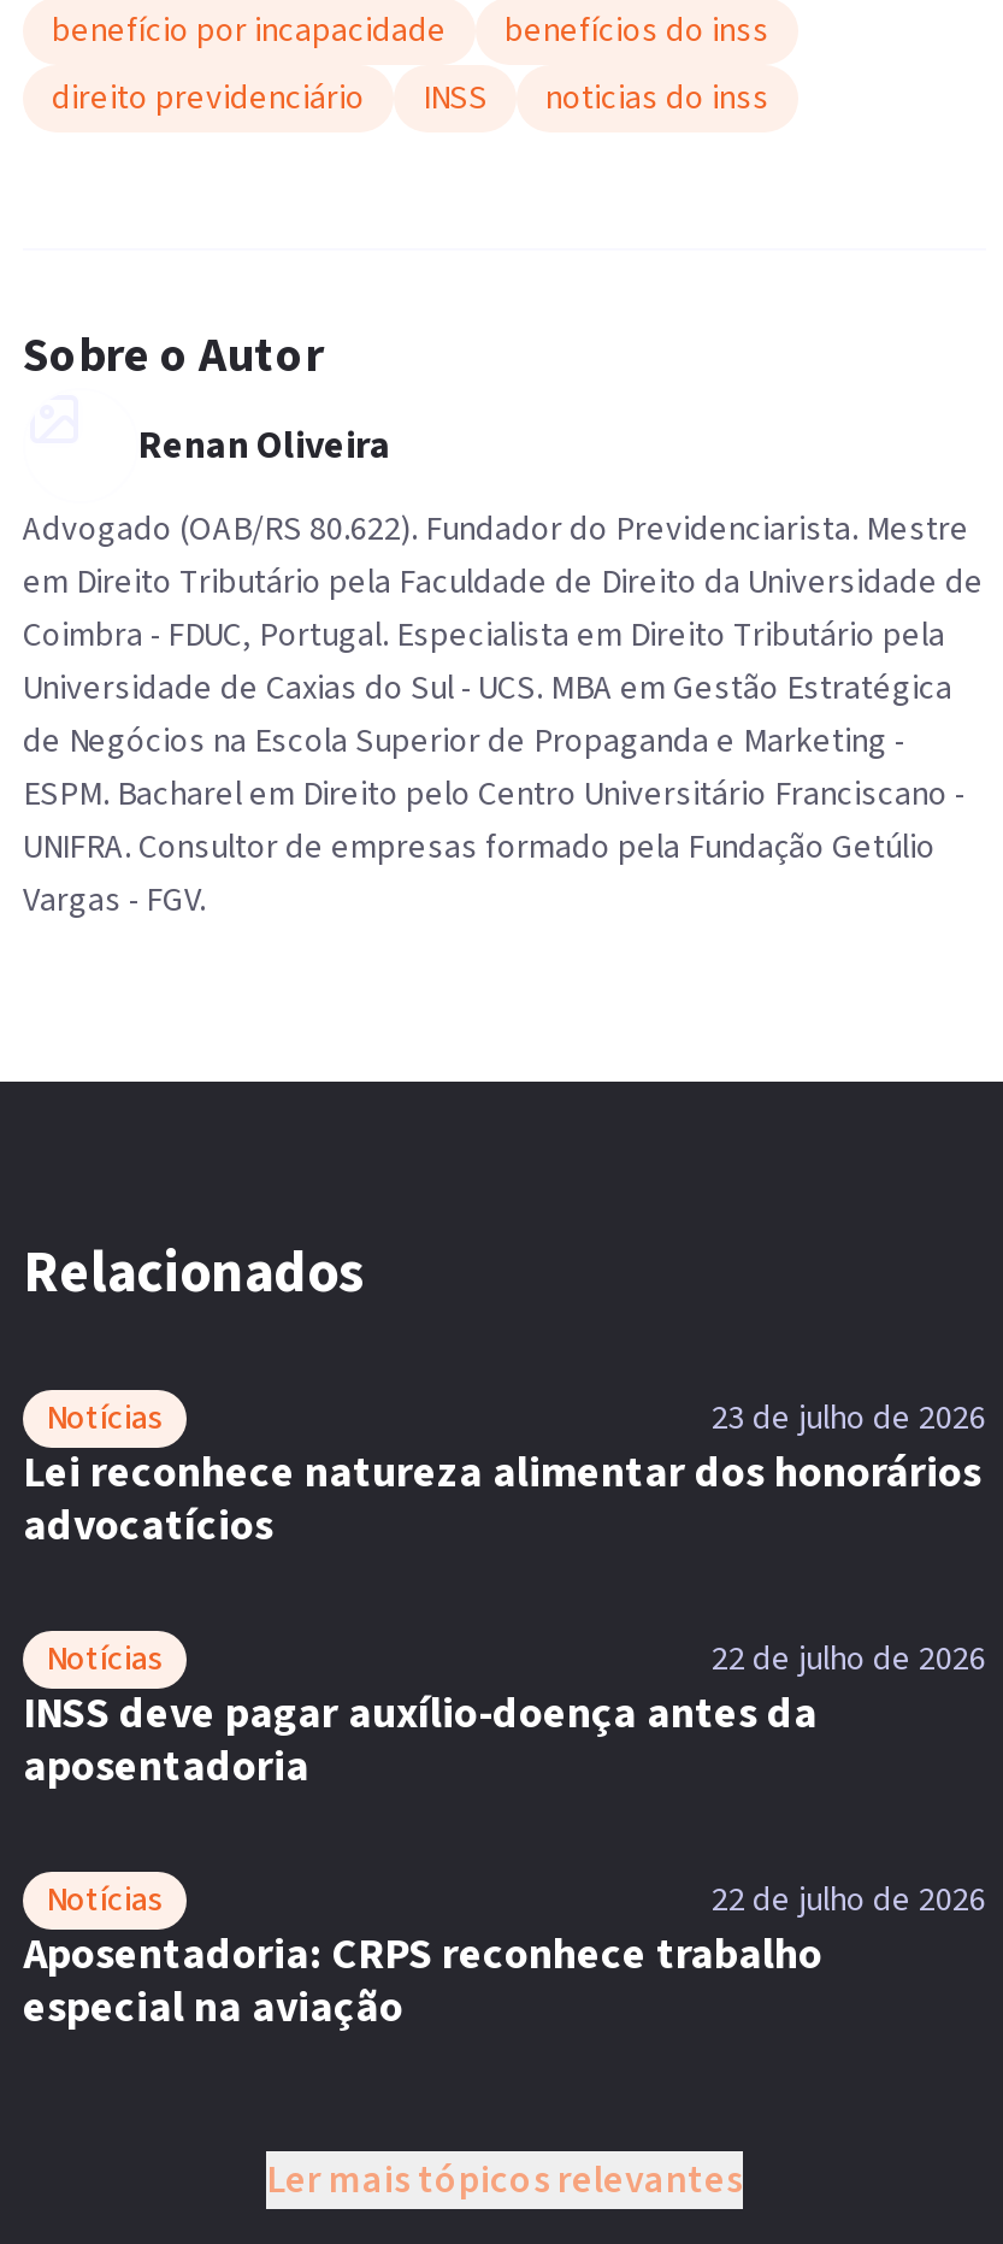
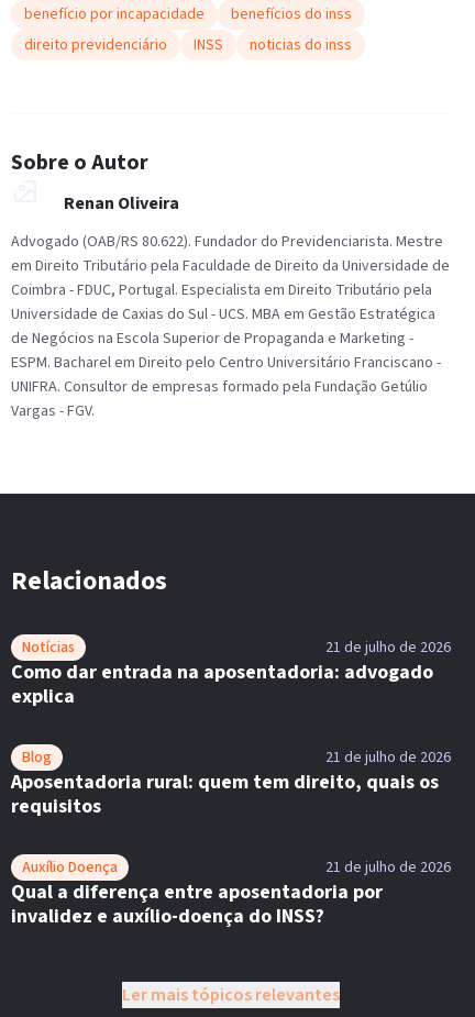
- 23 de julho de 2026
- Lei reconhece natureza alimentar dos honorários
- advocatícios
+ 21 de julho de 2026
+ Como dar entrada na aposentadoria: advogado
+ explica

- Notícias
- 22 de julho de 2026
- INSS deve pagar auxílio-doença antes da
- aposentadoria
+ Blog
+ 21 de julho de 2026
+ Aposentadoria rural: quem tem direito, quais os
+ requisitos

- Notícias
- 22 de julho de 2026
- Aposentadoria: CRPS reconhece trabalho
- especial na aviação
+ Auxílio Doença
+ 21 de julho de 2026
+ Qual a diferença entre aposentadoria por
+ invalidez e auxílio-doença do INSS?
